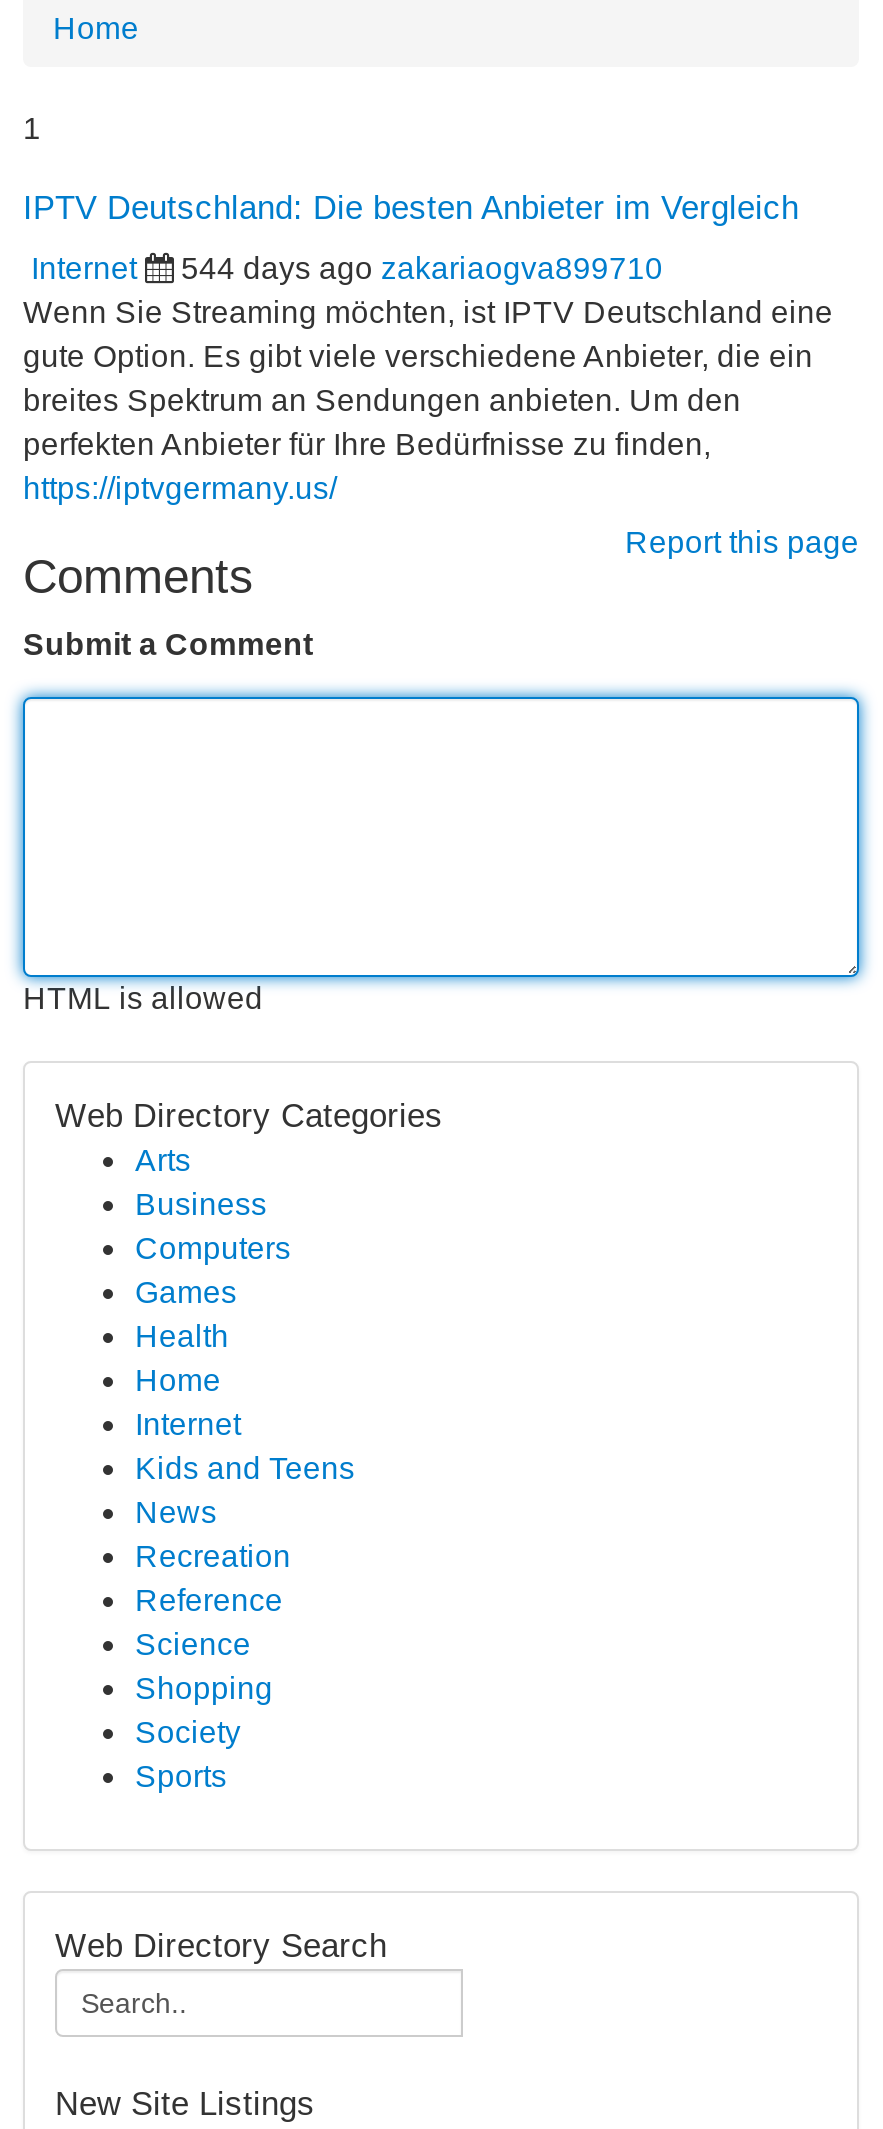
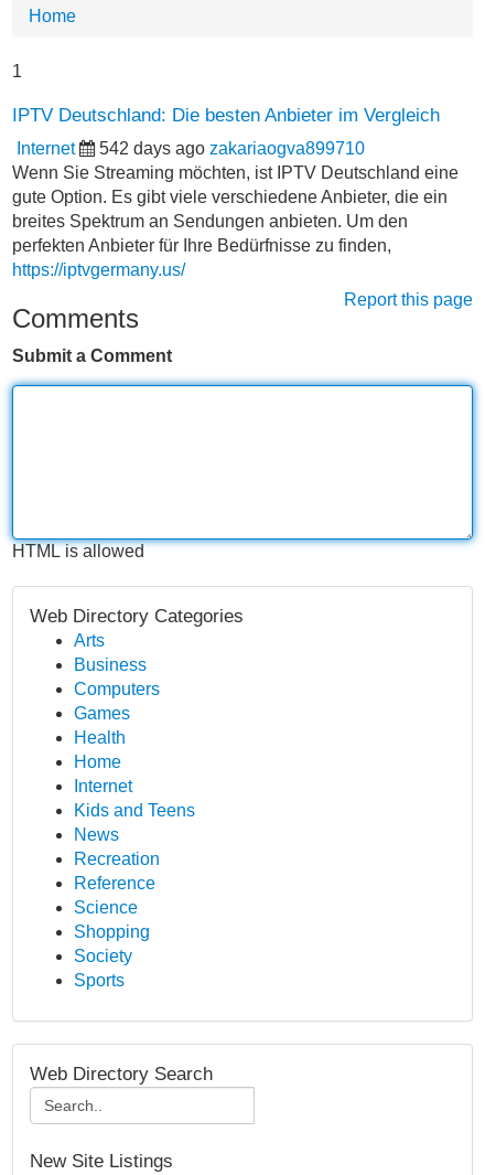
- 544 days ago zakariaogva899710
+ 542 days ago zakariaogva899710
